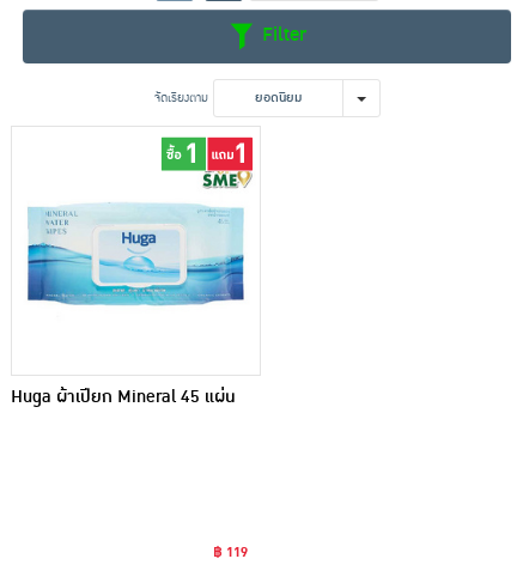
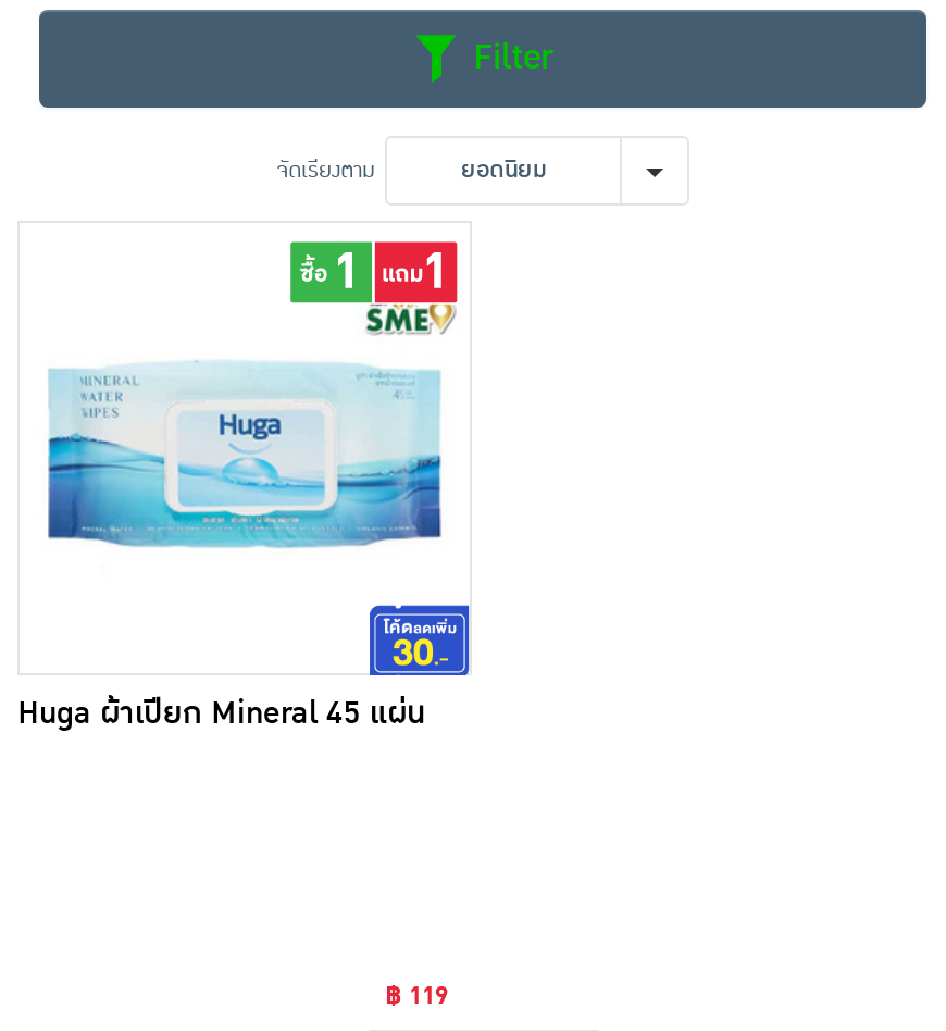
+ [image]
